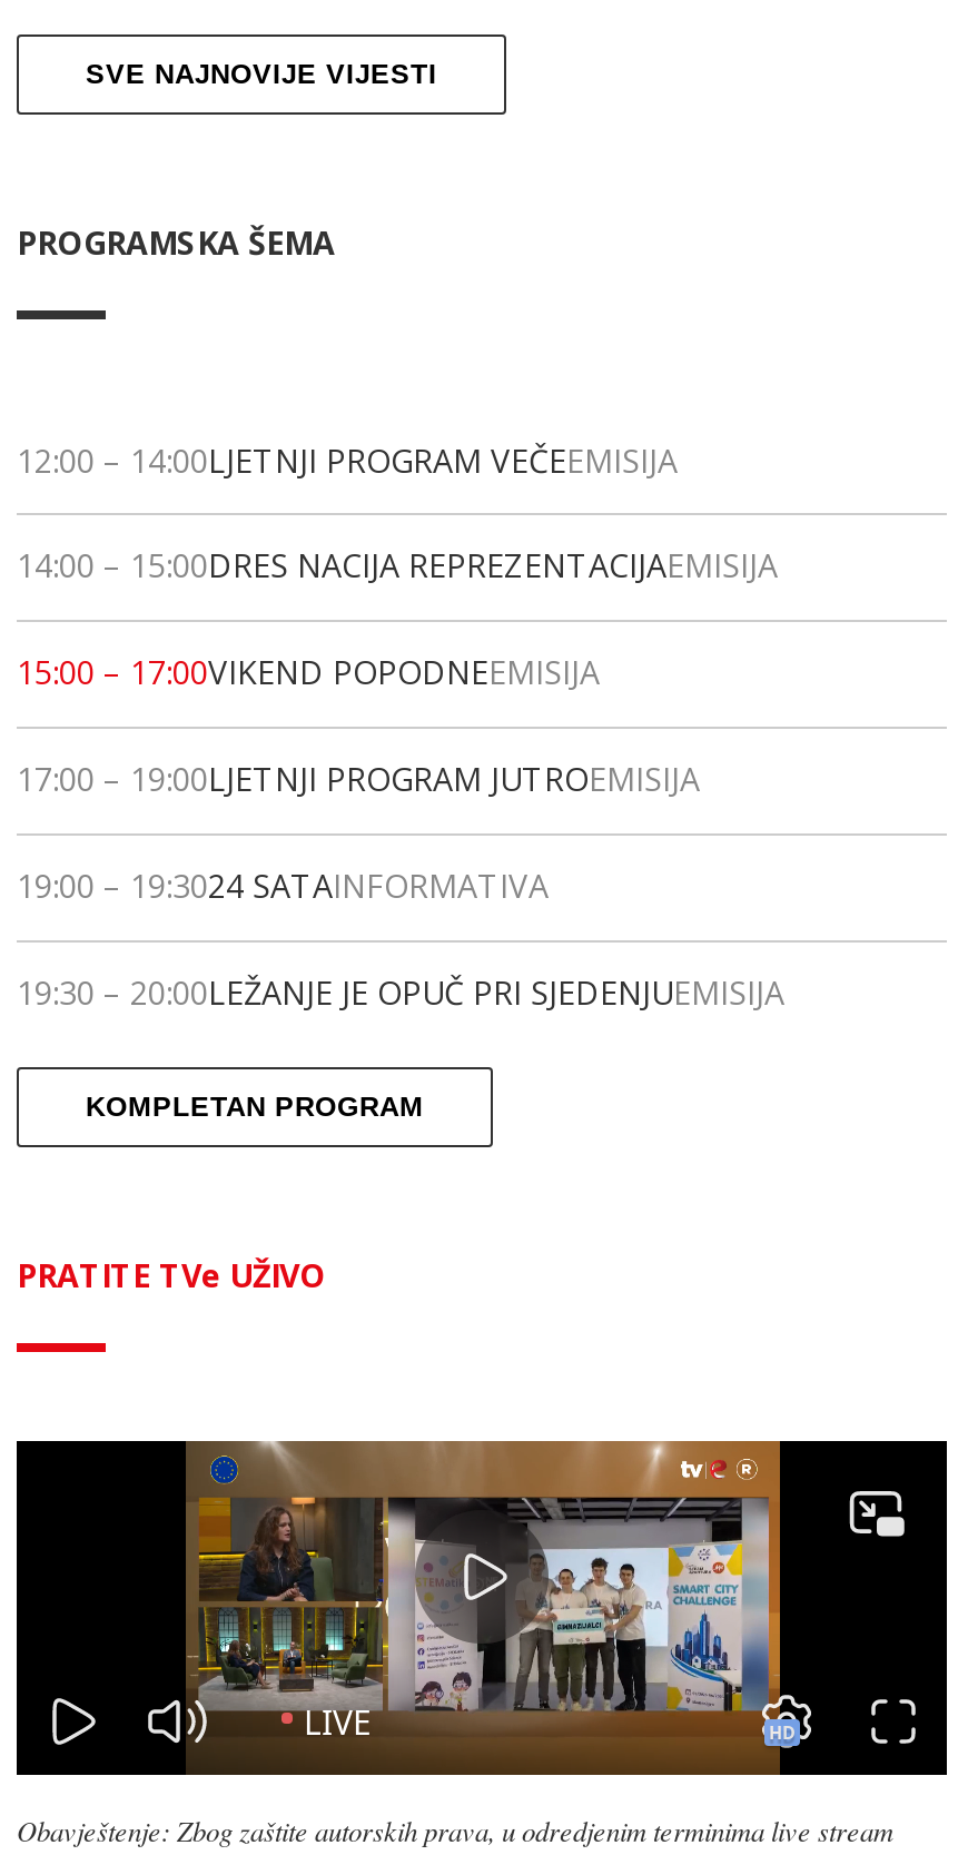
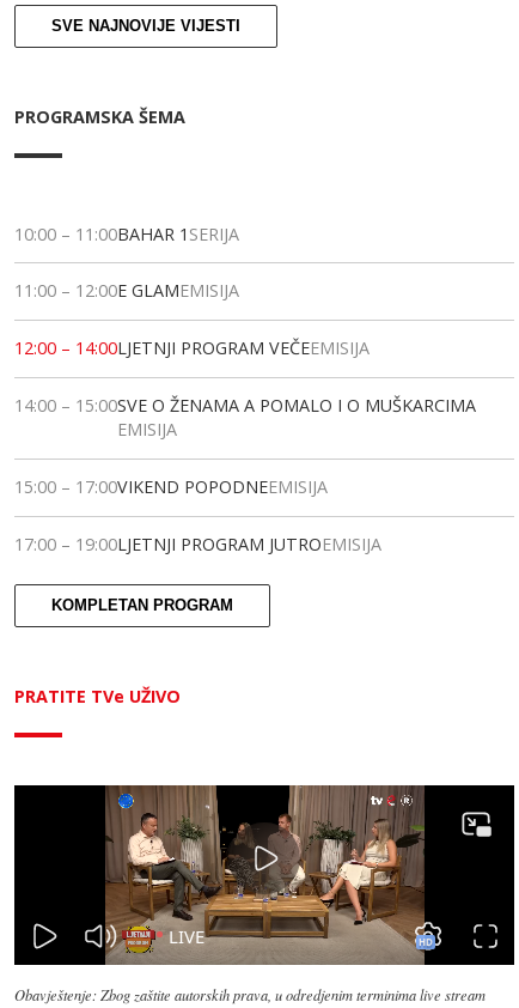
+ 10:00 – 11:00BAHAR 1 SERIJA
+ 11:00 – 12:00E GLAMEMISIJA

moved down: 12:00 – 14:00LJETNJI PROGRAM VEČEEMISIJA

- 14:00 – 15:00DRES NACIJA REPREZENTACIJAEMISIJA
+ 14:00 – 15:00SVE O ŽENAMA A POMALO I O MUŠKARCIMA
+ EMISIJA

moved down: 15:00 – 17:00VIKEND POPODNEEMISIJA | 17:00 – 19:00LJETNJI PROGRAM JUTROEMISIJA

- 19:00 – 19:3024 SATAINFORMATIVA
- 19:30 – 20:00LEŽANJE JE OPUČ PRI SJEDENJUEMISIJA

- [image]
+ [image]
